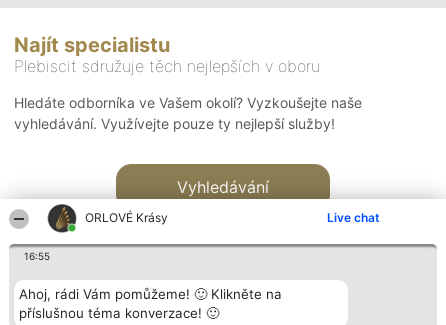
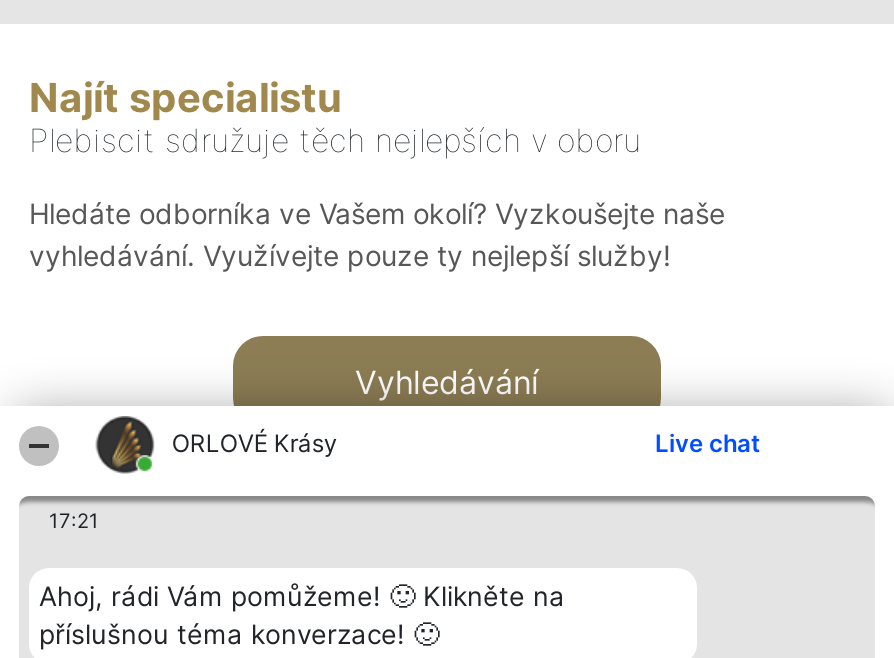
- 16:55
+ 17:21
